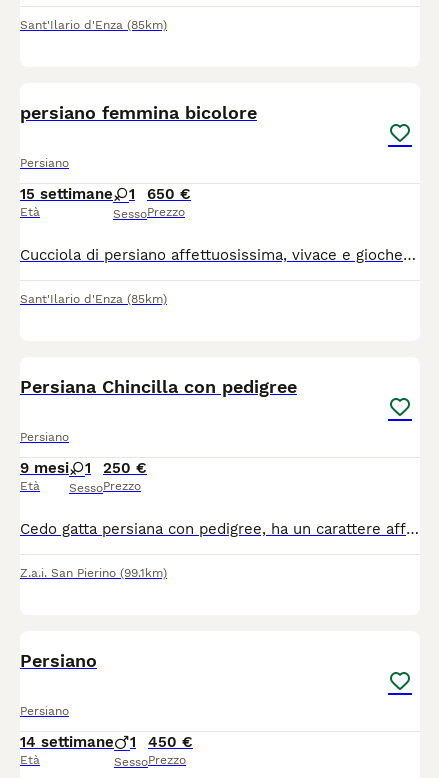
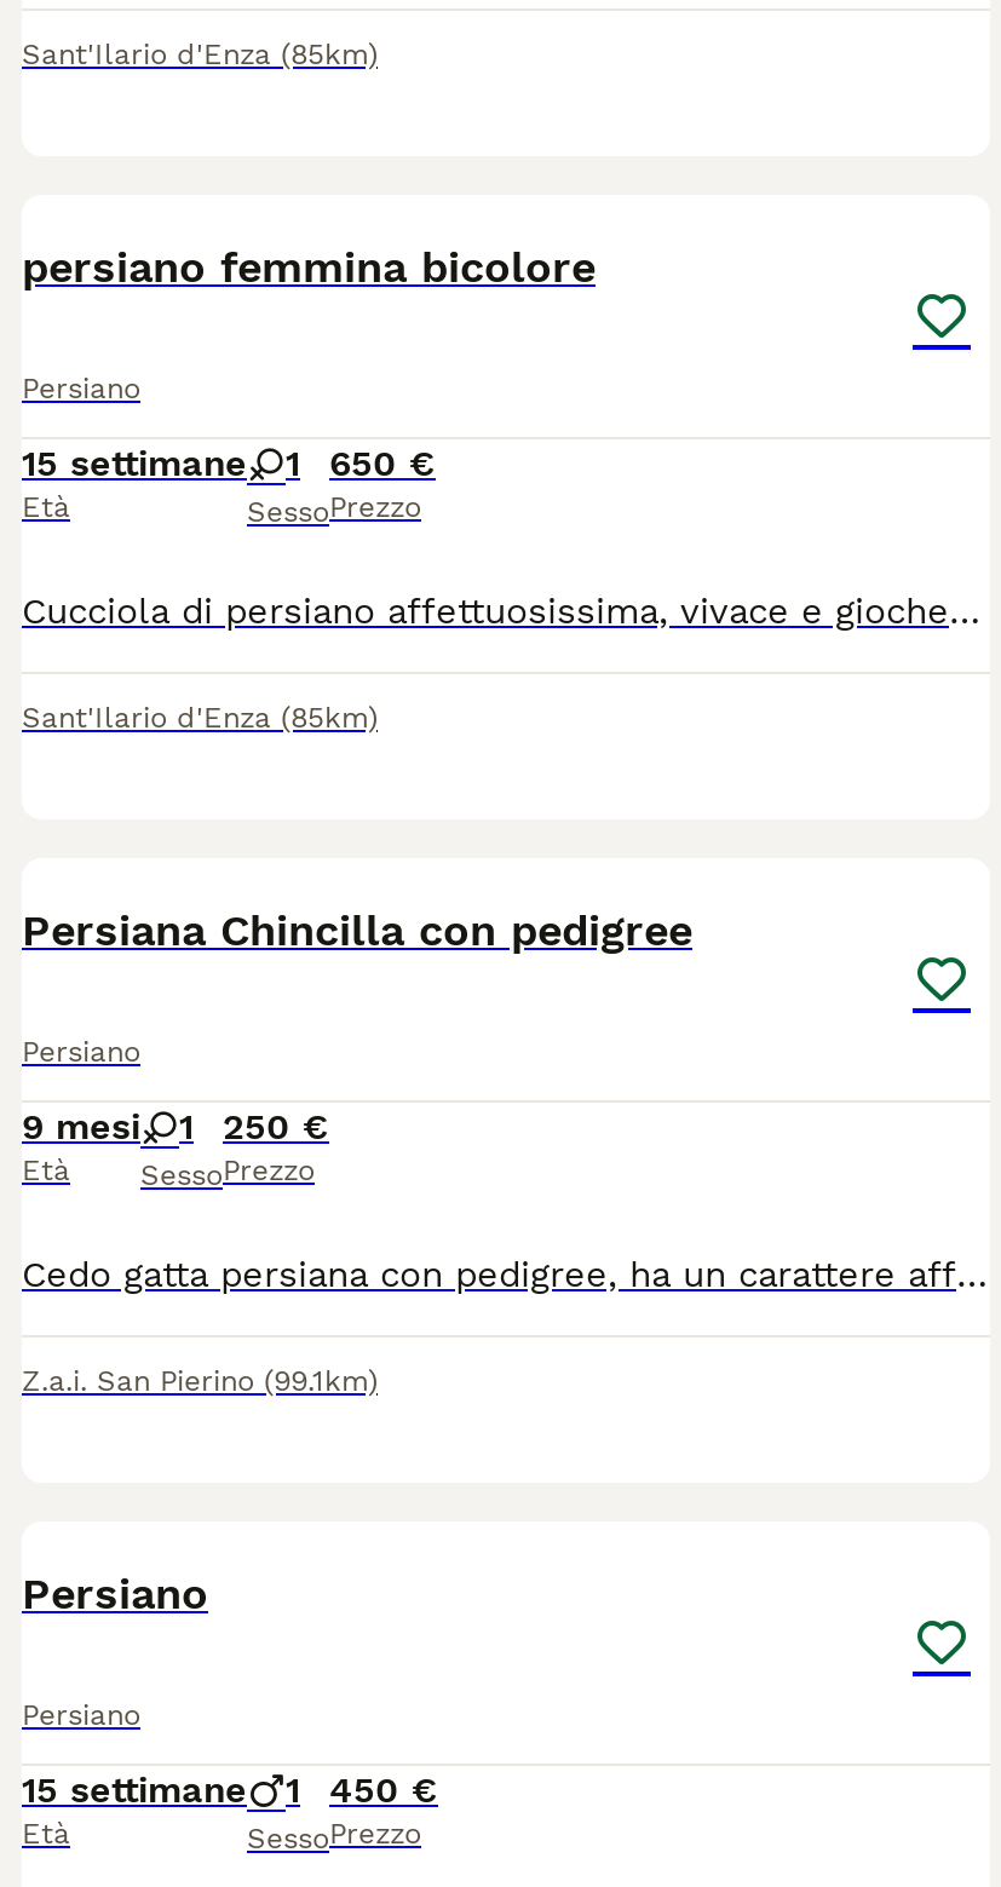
- 14 settimane 1 450 €
+ 15 settimane 1 450 €
